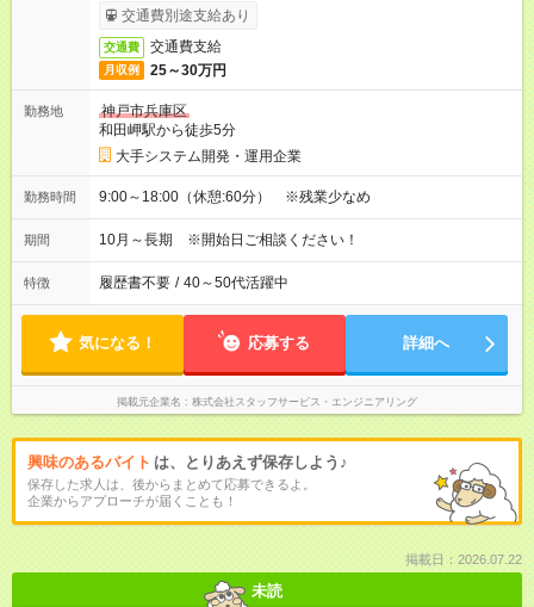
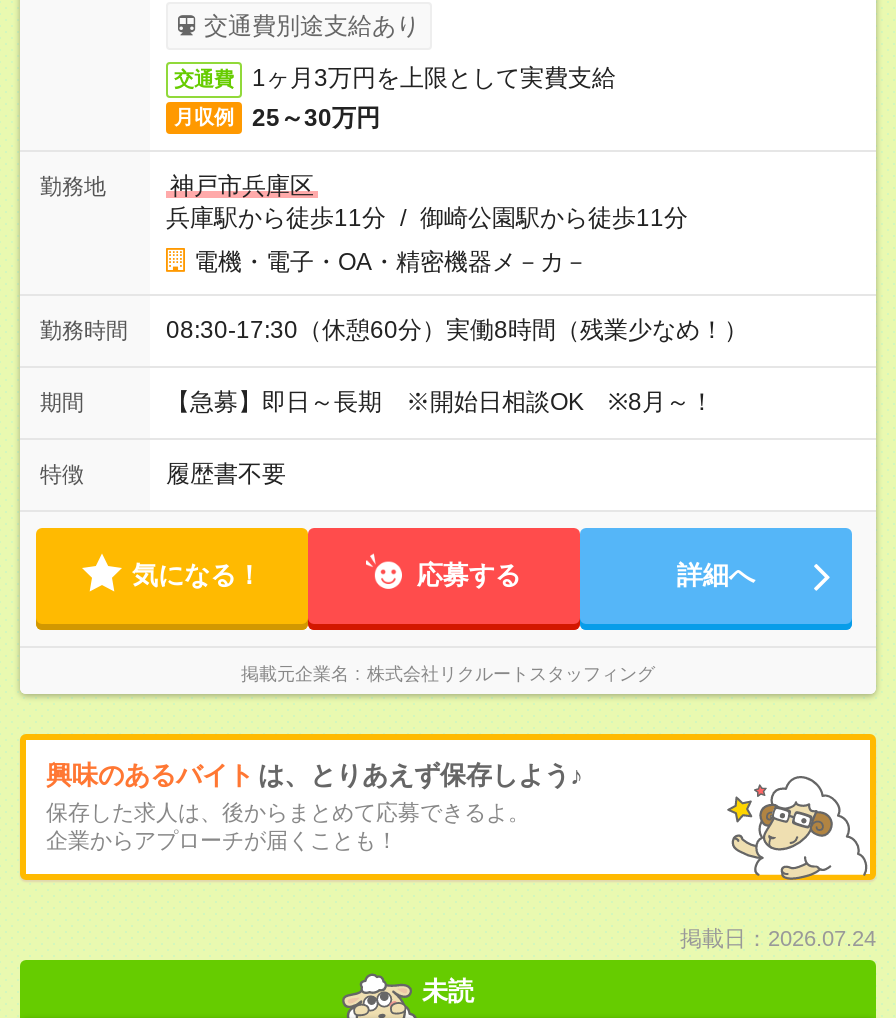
- 交通費支給
+ 1ヶ月3万円を上限として実費支給

- 和田岬駅から徒歩5分
+ 兵庫駅から徒歩11分 / 御崎公園駅から徒歩11分

- 大手システム開発・運用企業
+ 電機・電子・OA・精密機器メ－カ－

- 9:00～18:00（休憩:60分） ※残業少なめ
+ 08:30-17:30（休憩60分）実働8時間（残業少なめ！）

- 10月～長期 ※開始日ご相談ください！
+ 【急募】即日～長期 ※開始日相談OK ※8月～！

- 履歴書不要 / 40～50代活躍中
+ 履歴書不要

- 株式会社スタッフサービス・エンジニアリング
+ 株式会社リクルートスタッフィング

- 掲載日：2026.07.22
+ 掲載日：2026.07.24
